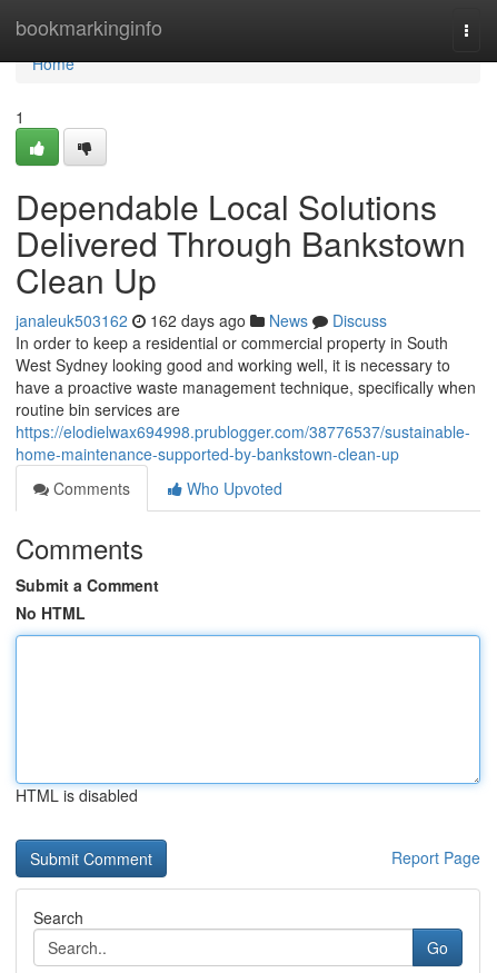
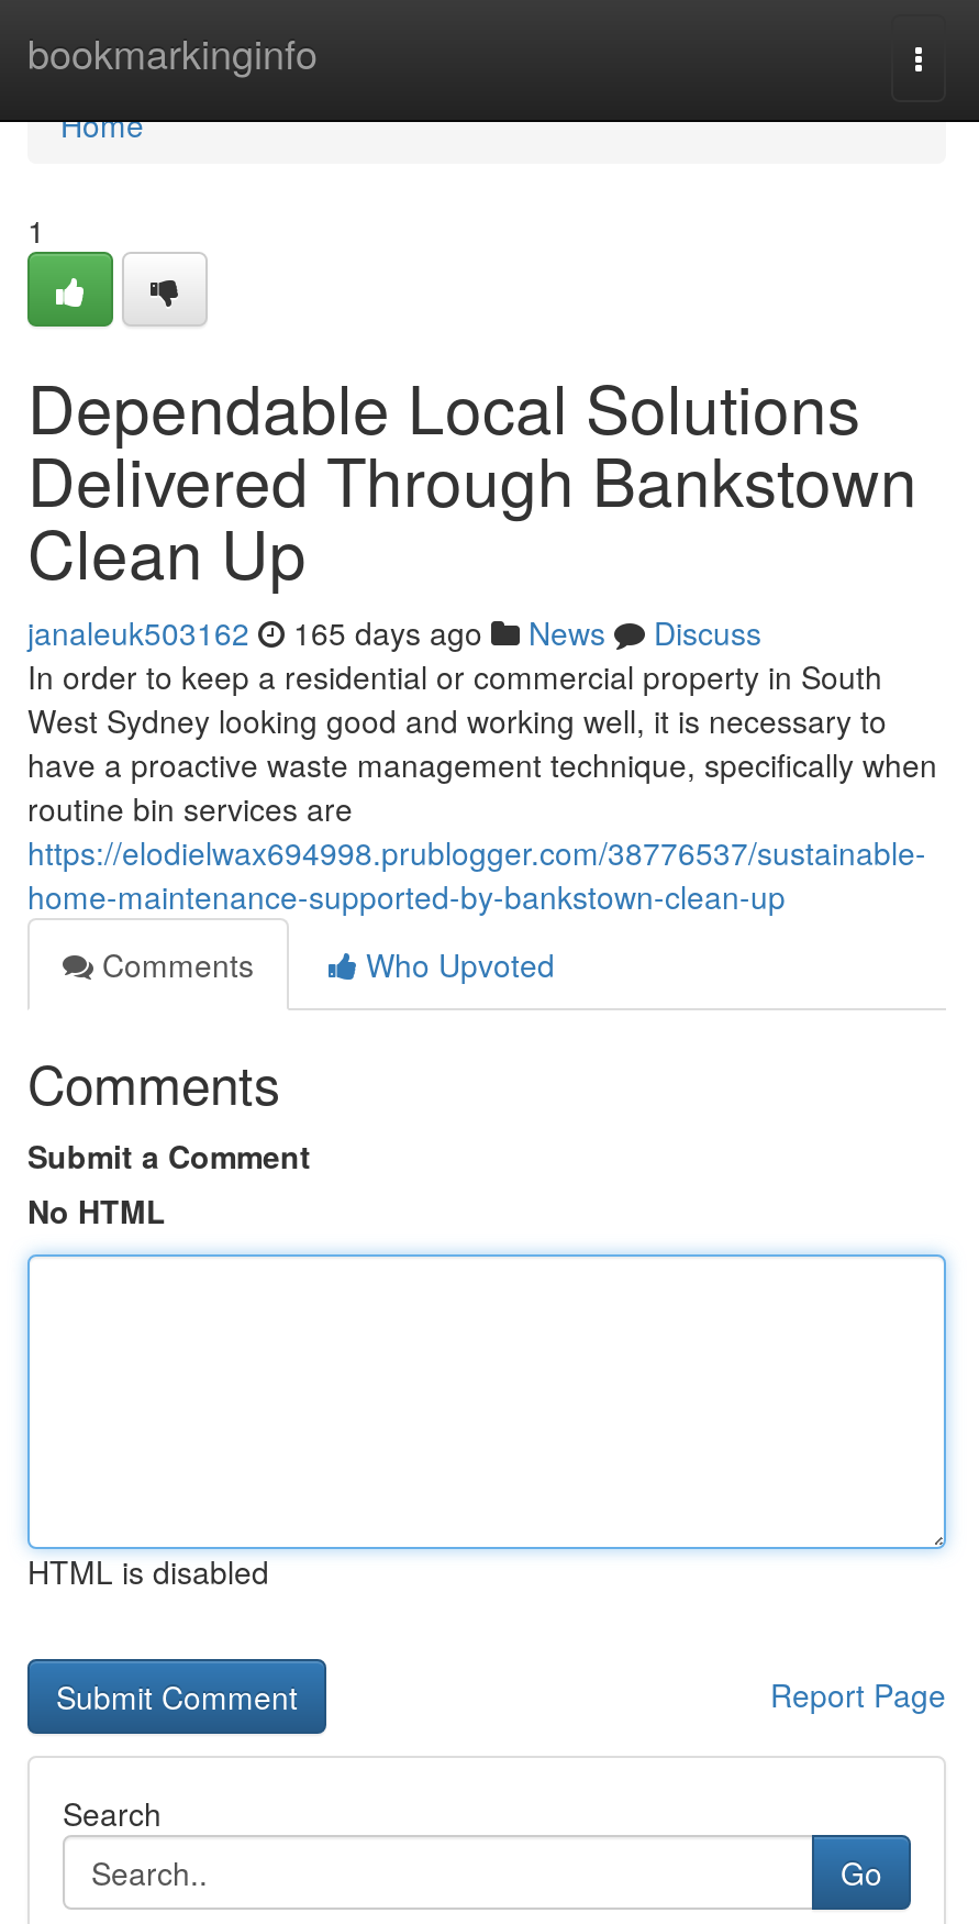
- janaleuk503162 162 days ago News Discuss
+ janaleuk503162 165 days ago News Discuss
